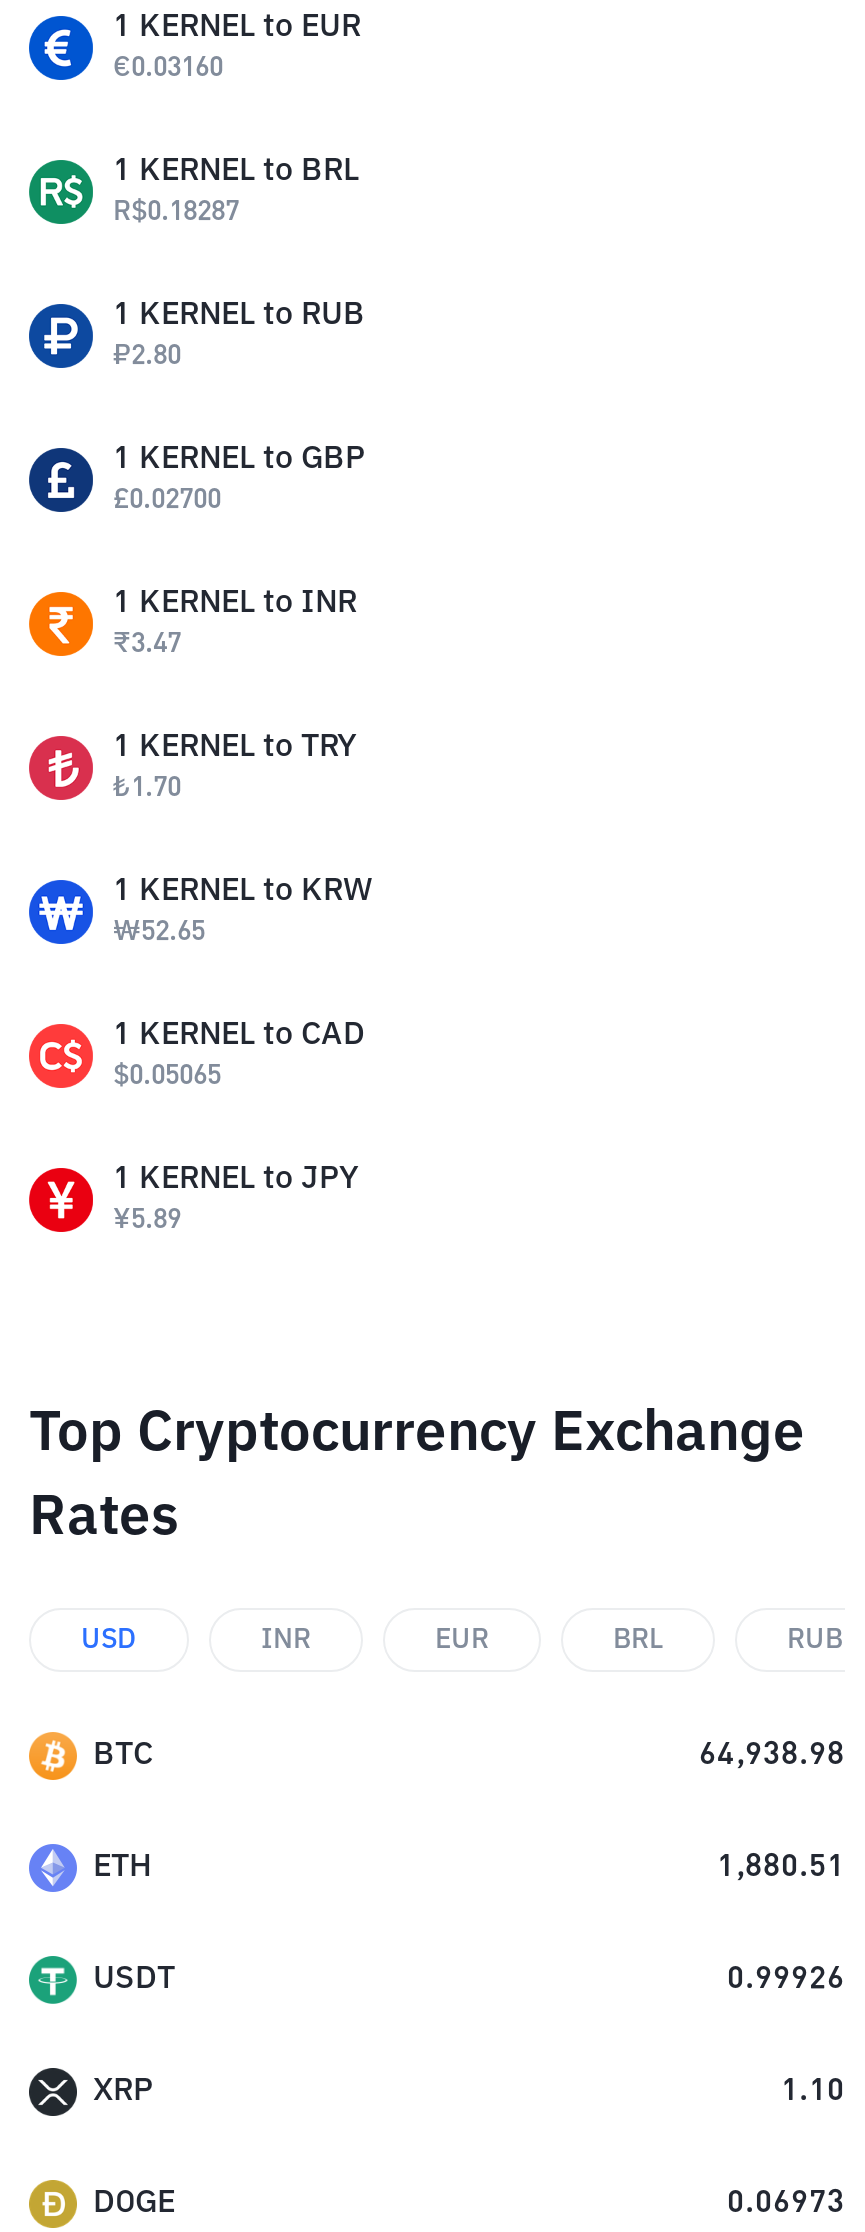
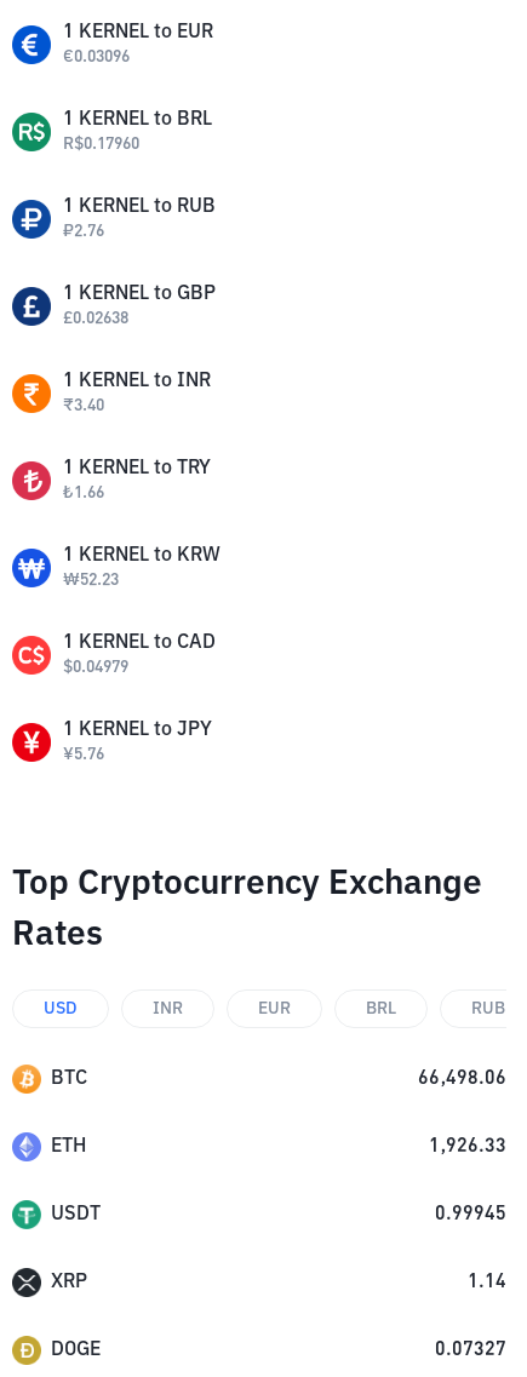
- €0.03160
+ €0.03096

- R$0.18287
+ R$0.17960

- ₽2.80
+ ₽2.76

- £0.02700
+ £0.02638

- ₹3.47
+ ₹3.40

- ₺ 1.70
+ ₺ 1.66

- ₩52.65
+ ₩52.23

- $0.05065
+ $0.04979

- ¥5.89
+ ¥5.76

- 64,938.98
+ 66,498.06

- 1,880.51
+ 1,926.33

- 0.99926
+ 0.99945

- 1.10
+ 1.14

- 0.06973
+ 0.07327
